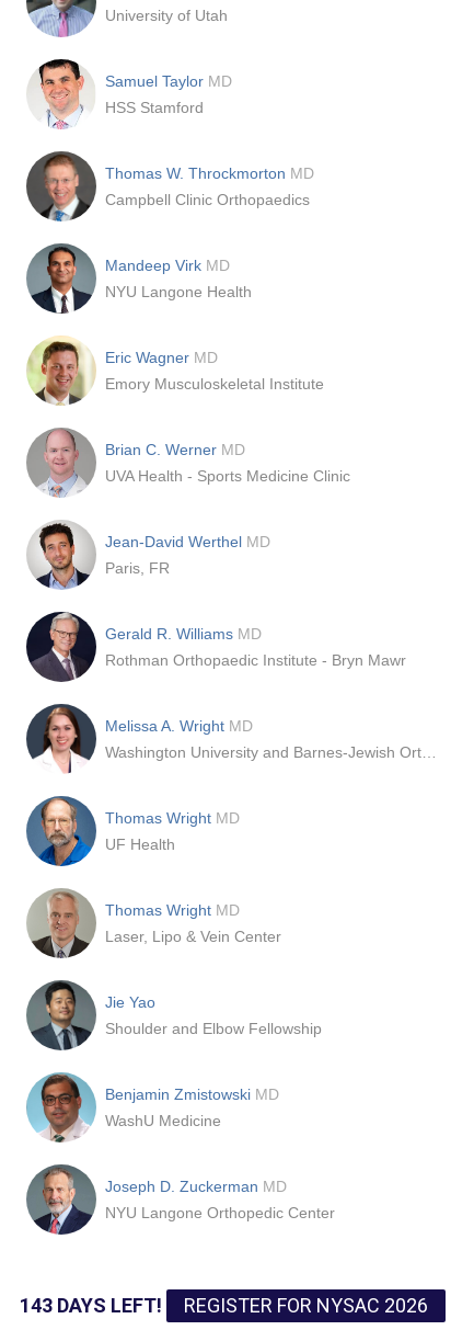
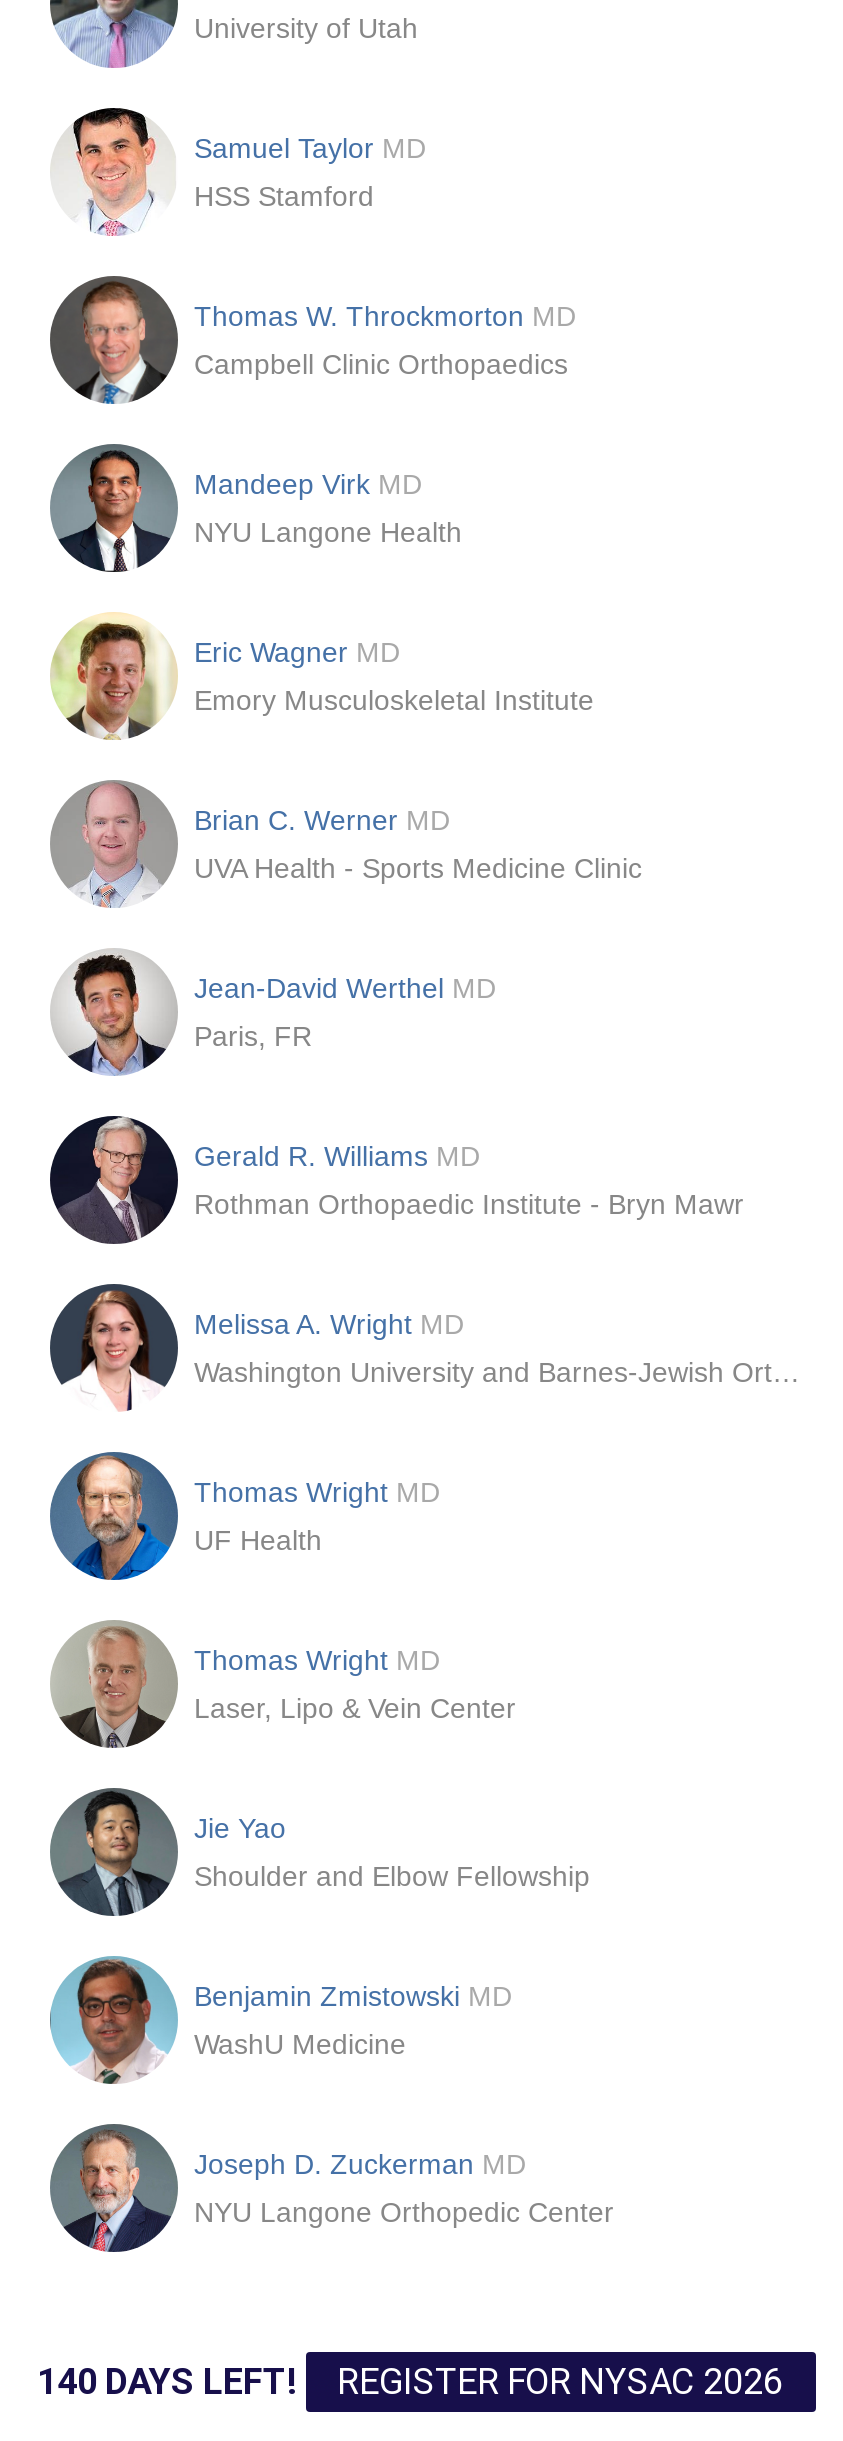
- 143 DAYS LEFT! REGISTER FOR NYSAC 2026
+ 140 DAYS LEFT! REGISTER FOR NYSAC 2026
